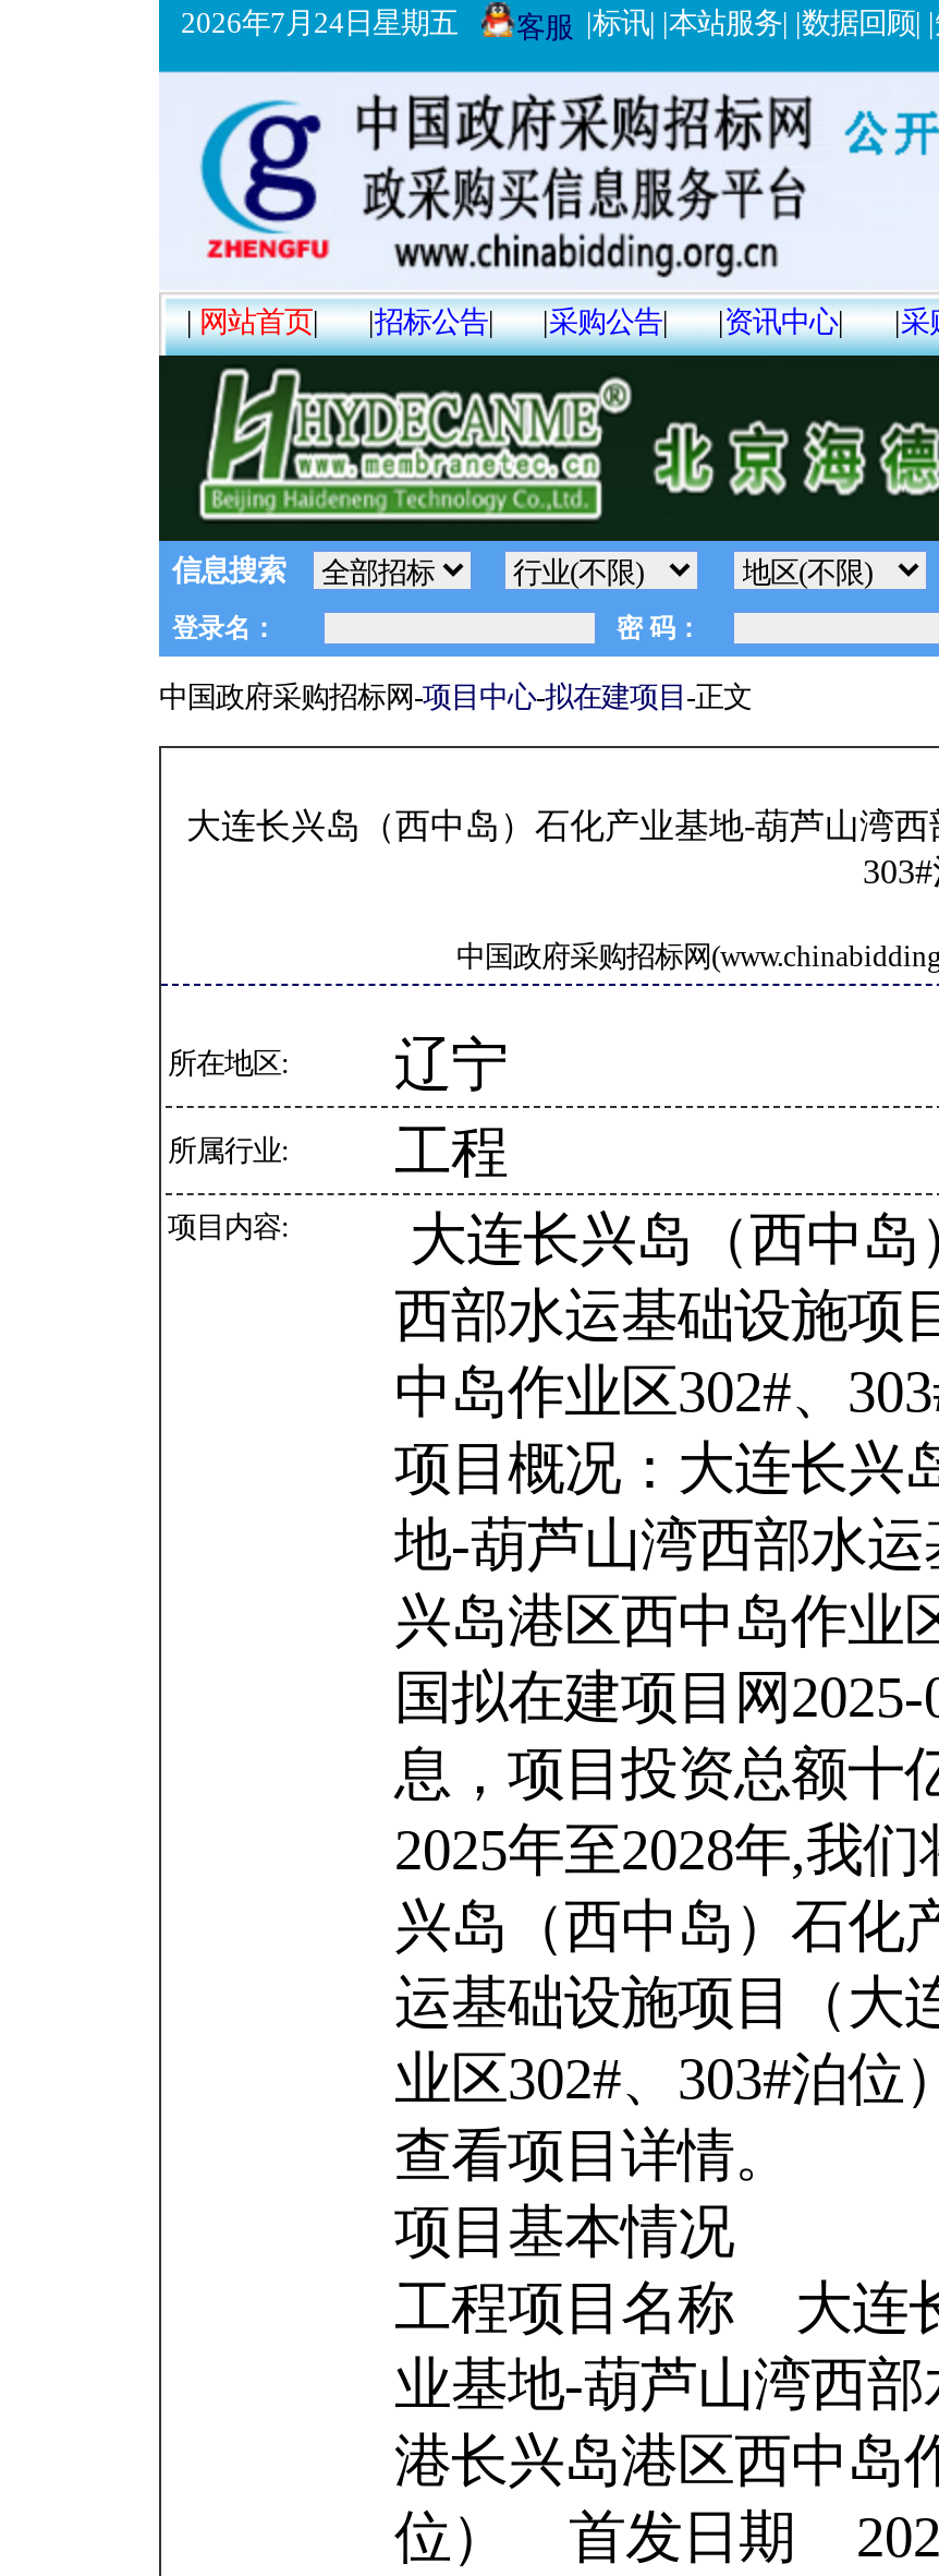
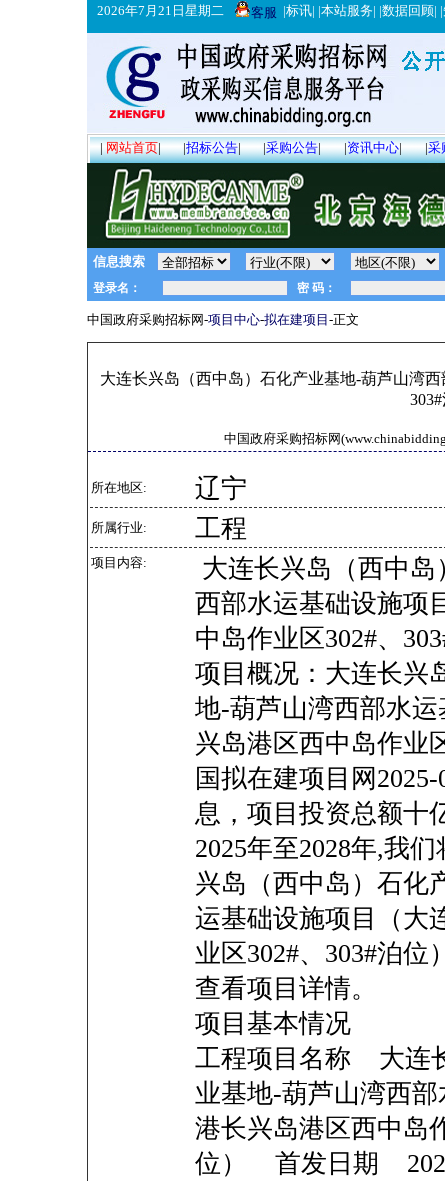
- 2026年7月24日星期五
+ 2026年7月21日星期二
